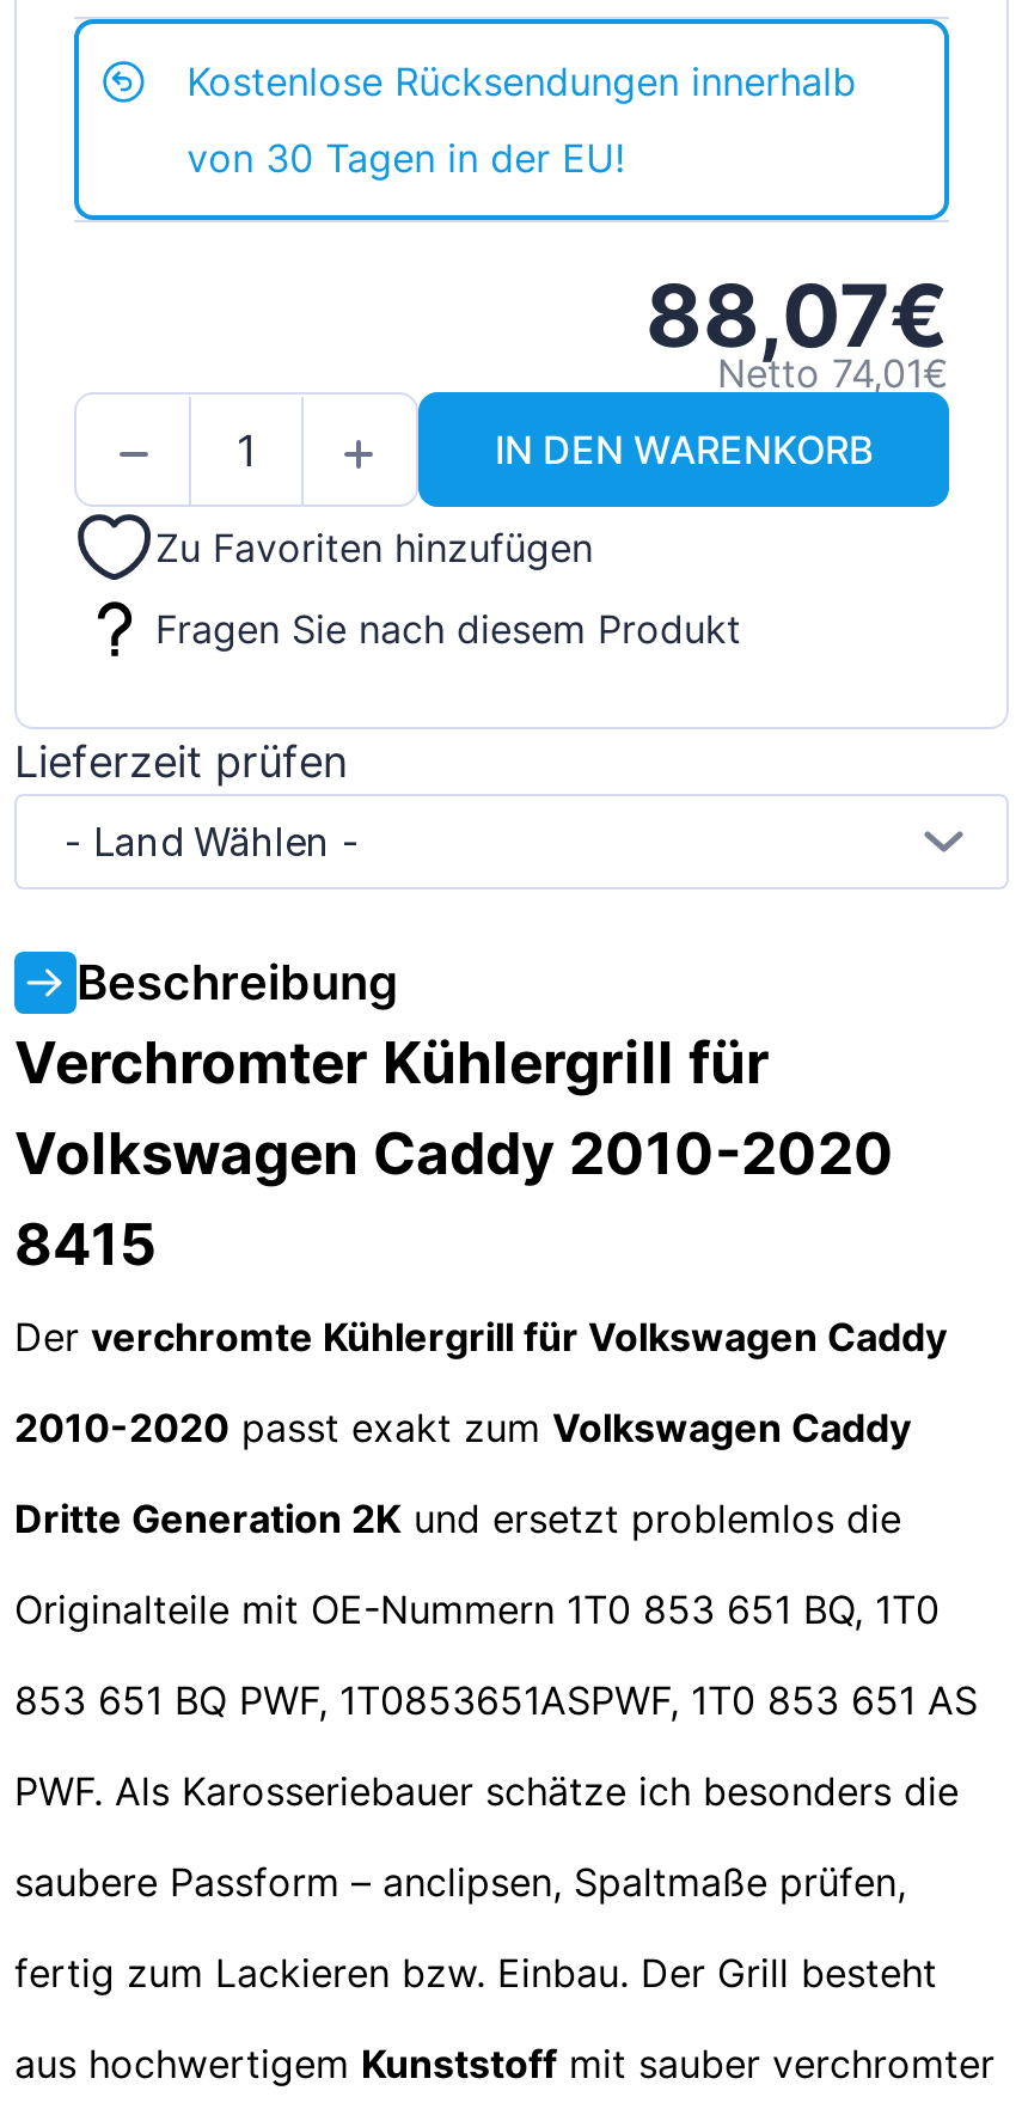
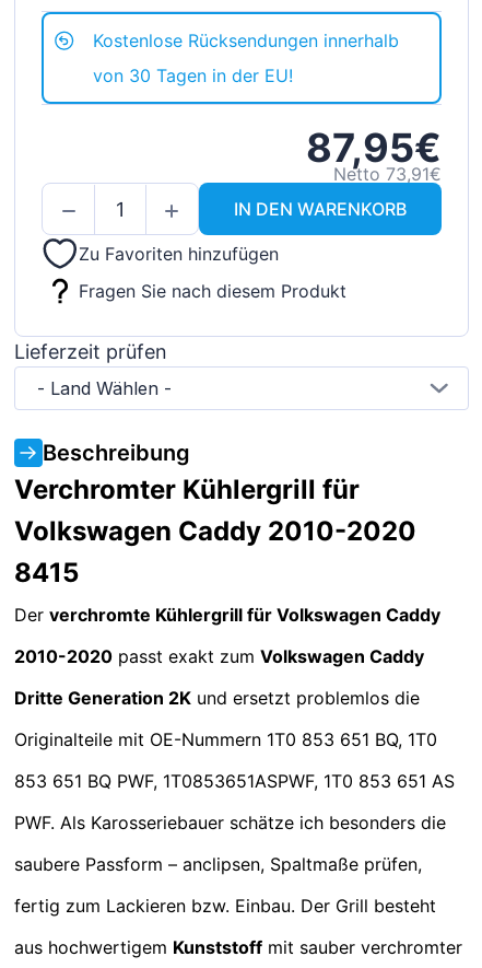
- 88,07€
+ 87,95€

- Netto 74,01€
+ Netto 73,91€
